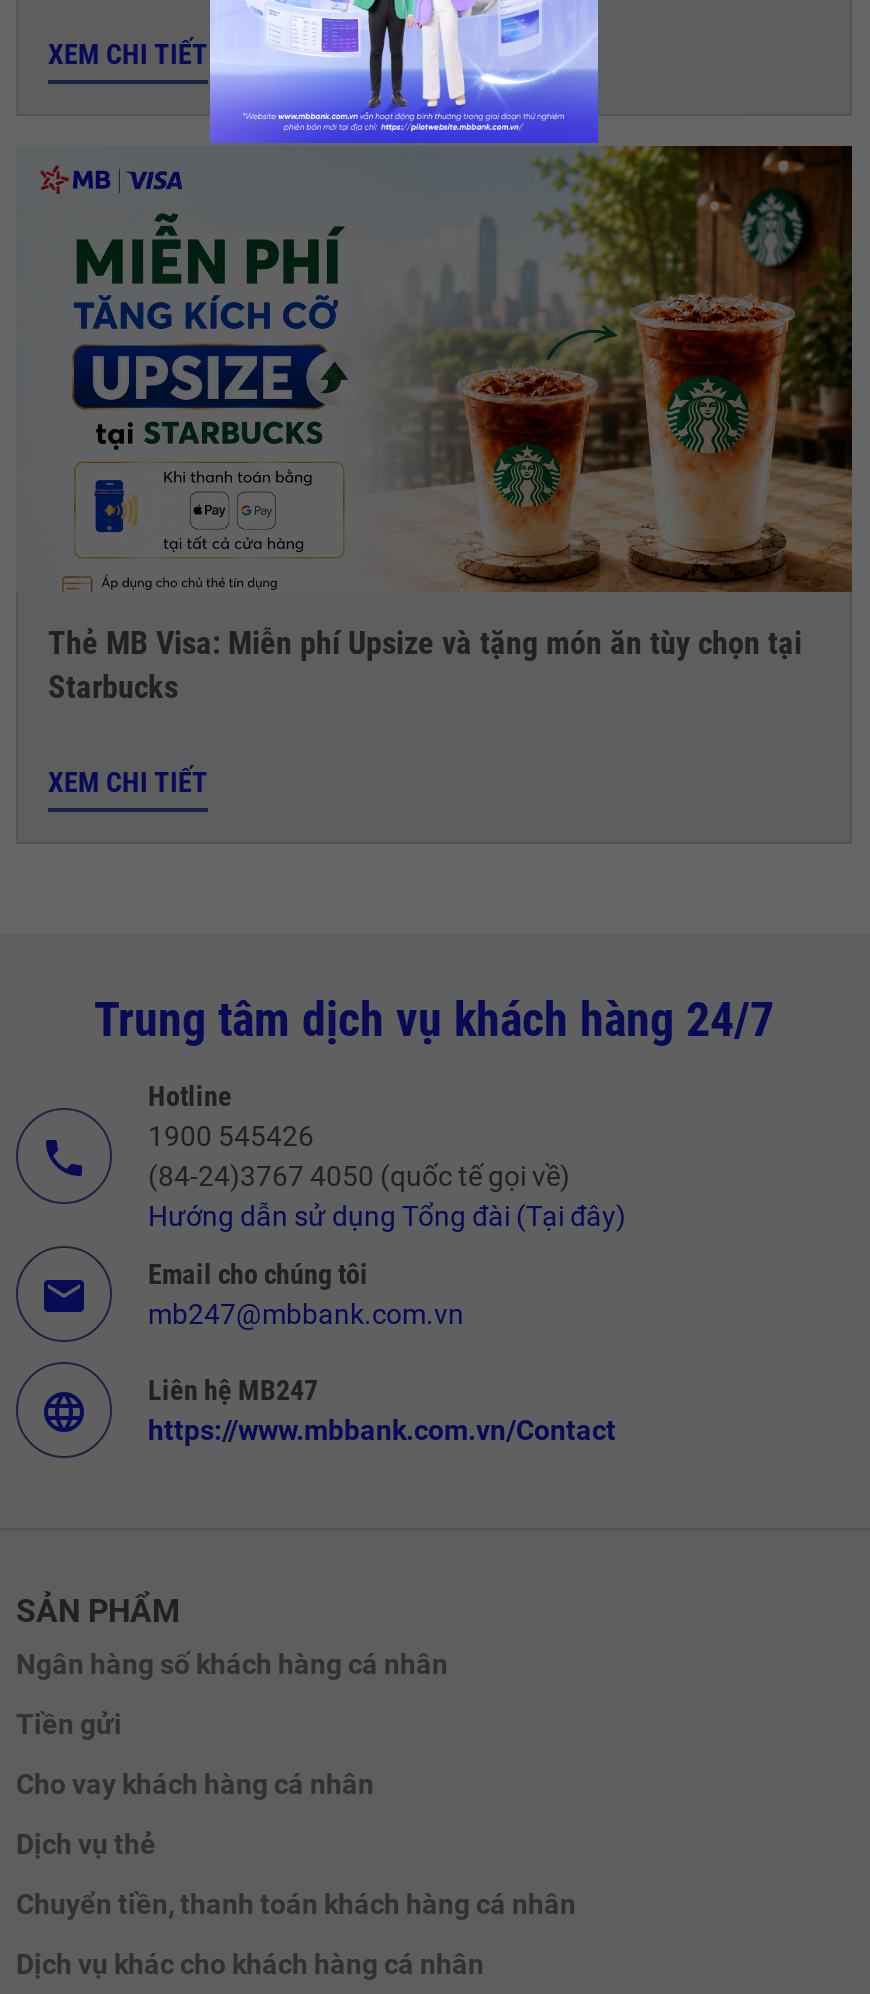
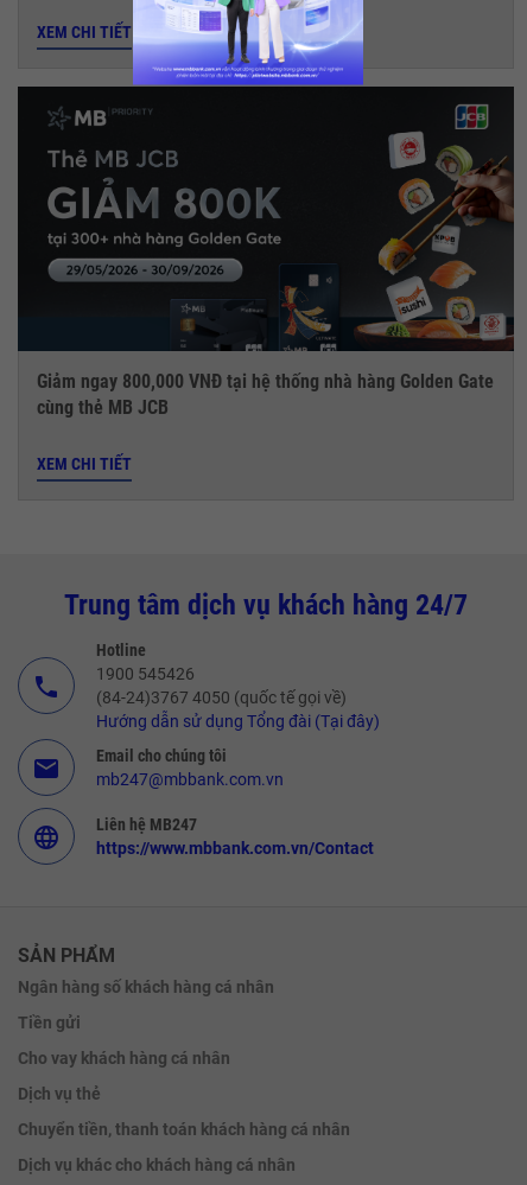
- [image]
- Thẻ MB Visa: Miễn phí Upsize và tặng món ăn tùy chọn tại
- Starbucks
+ [image]
+ Giảm ngay 800,000 VNĐ tại hệ thống nhà hàng Golden Gate
+ cùng thẻ MB JCB
